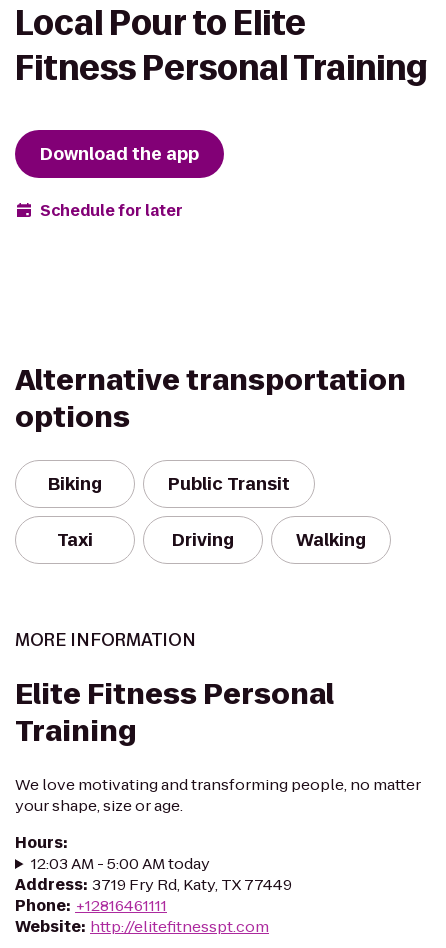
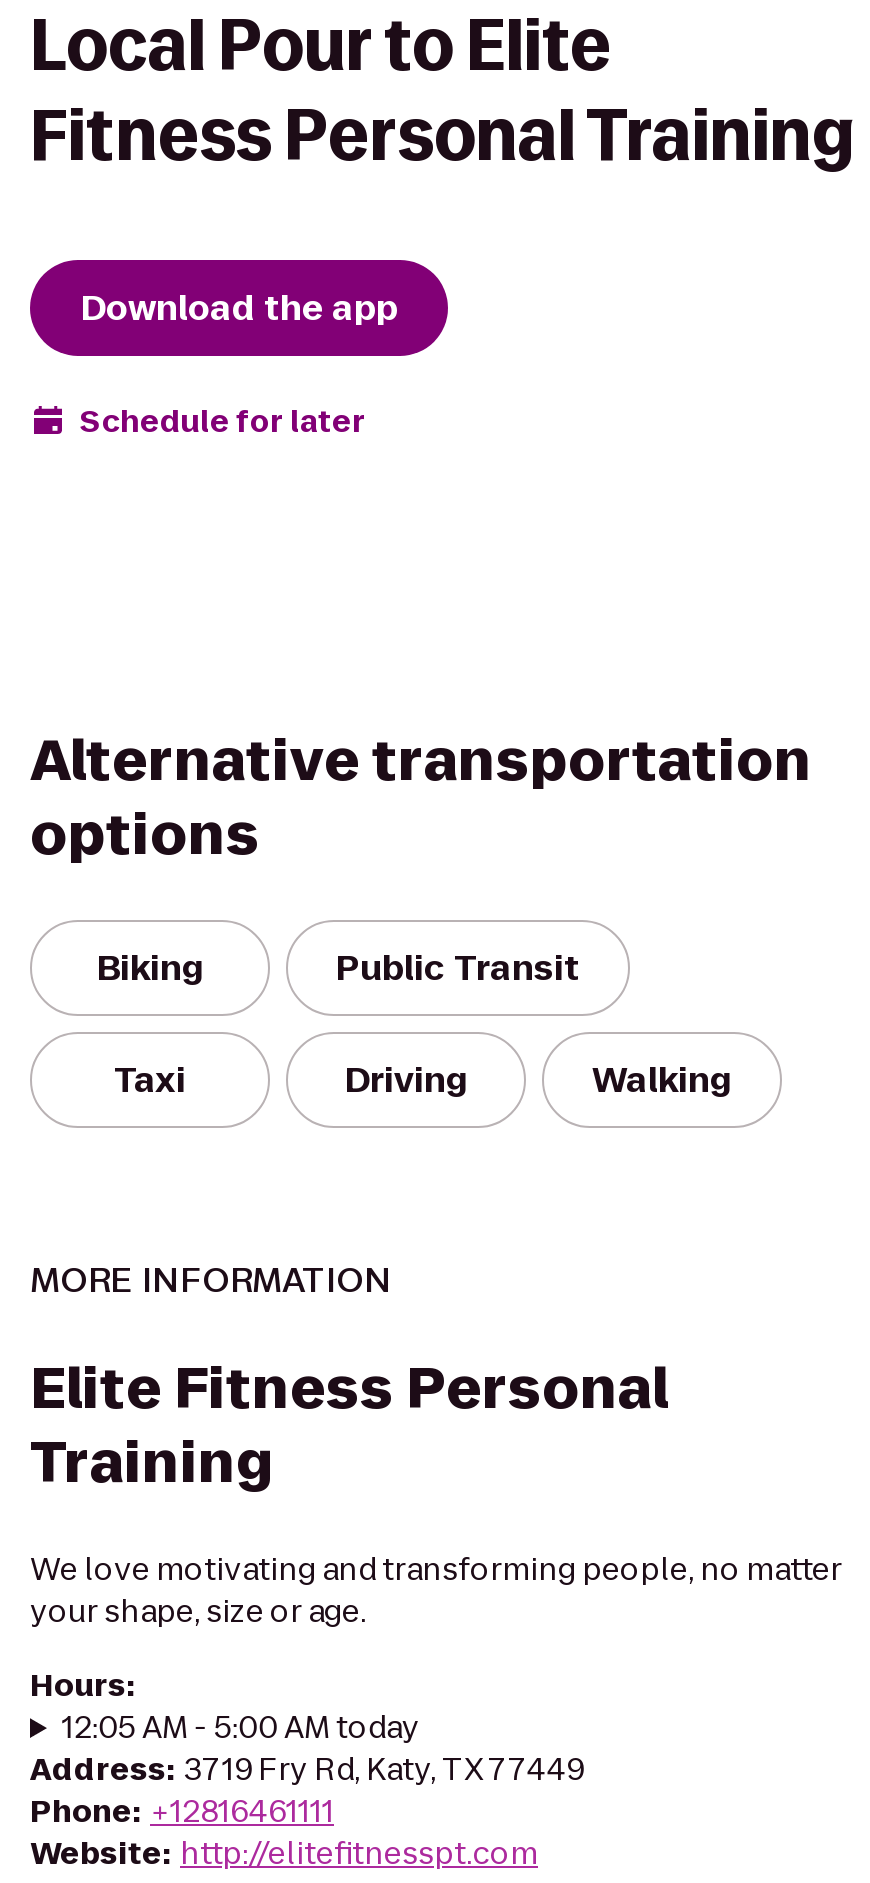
- 12:03 AM - 5:00 AM today
+ 12:05 AM - 5:00 AM today
